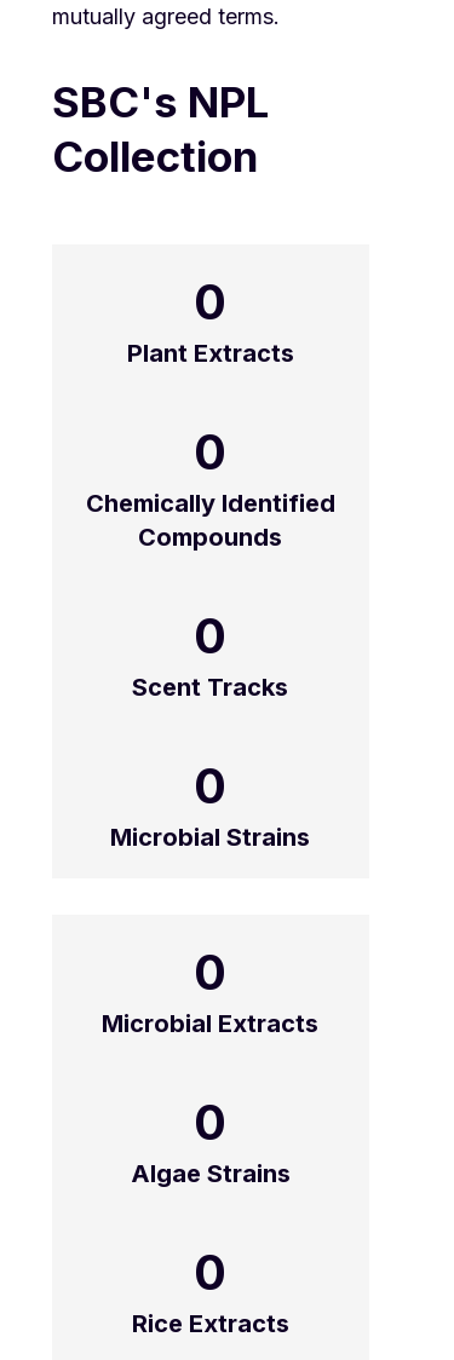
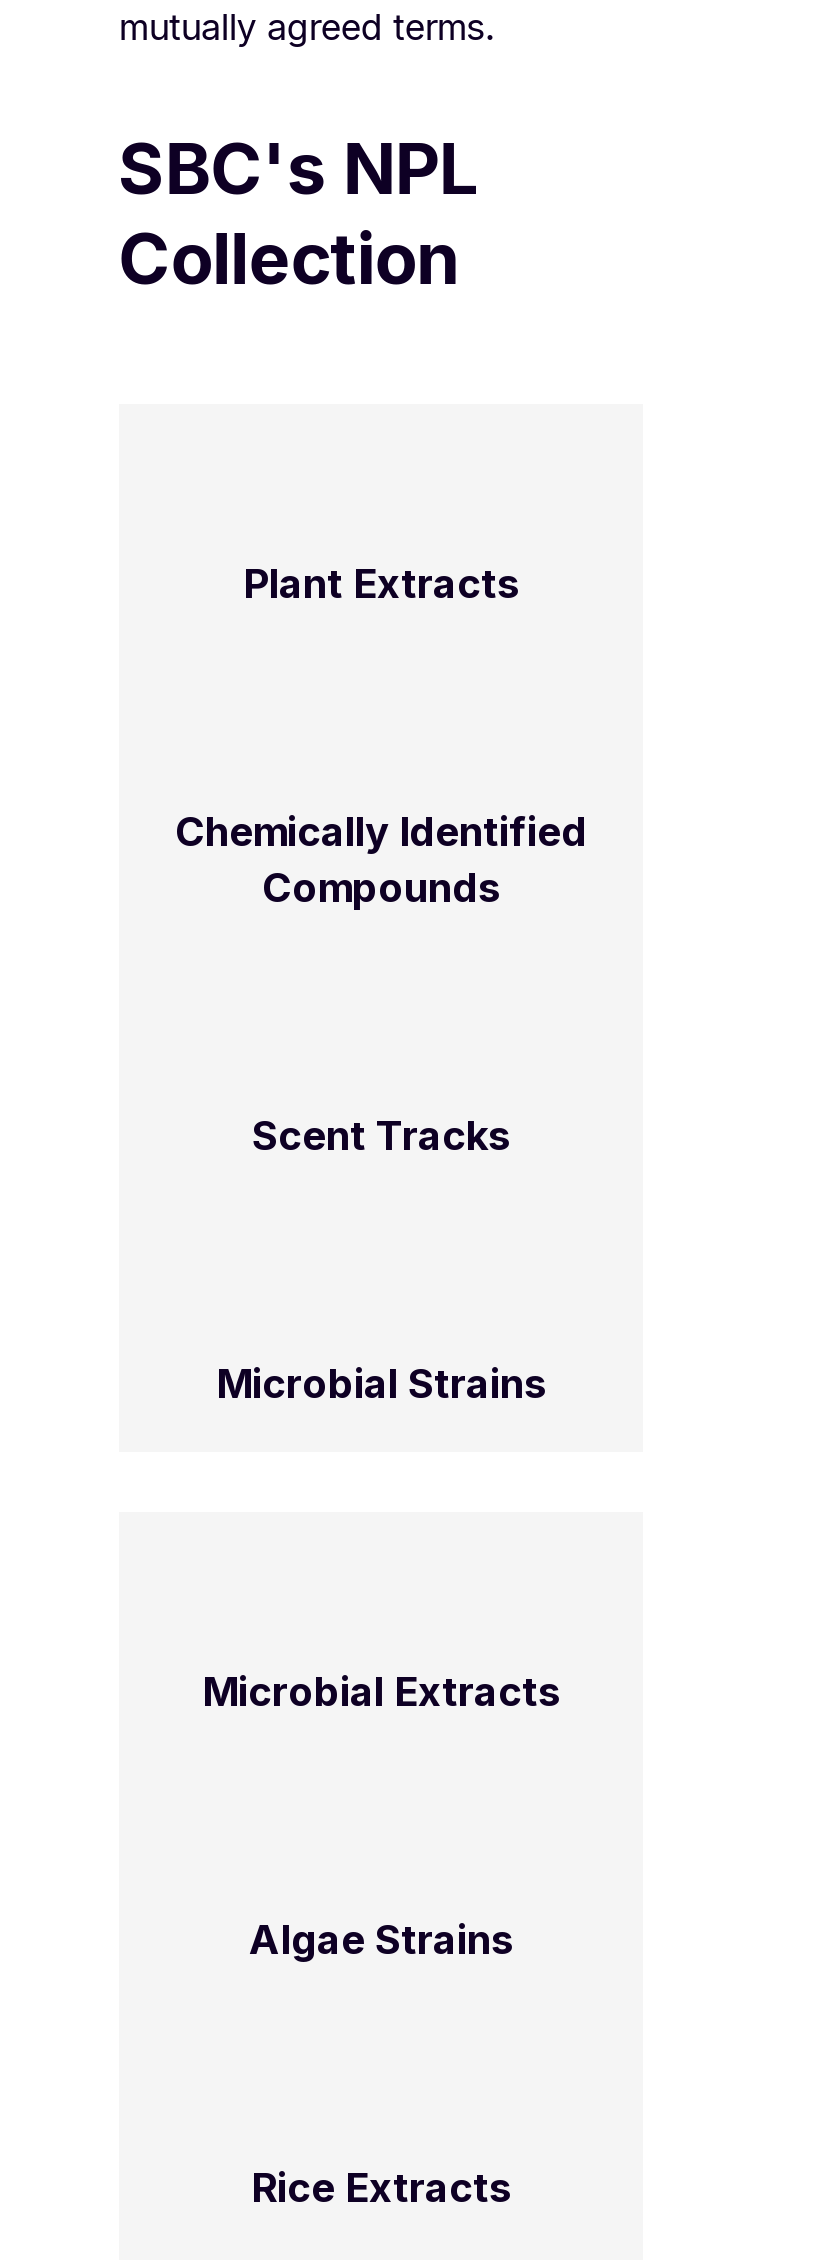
- 0

- 0

- 0

- 0

- 0

- 0

- 0
